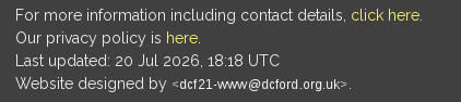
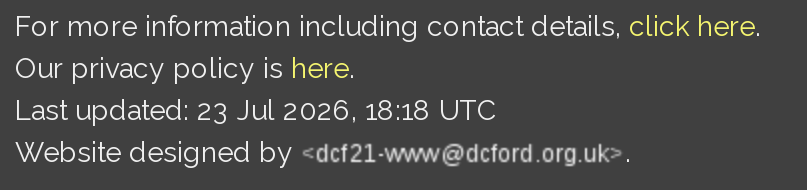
- Last updated: 20 Jul 2026, 18:18 UTC
+ Last updated: 23 Jul 2026, 18:18 UTC
